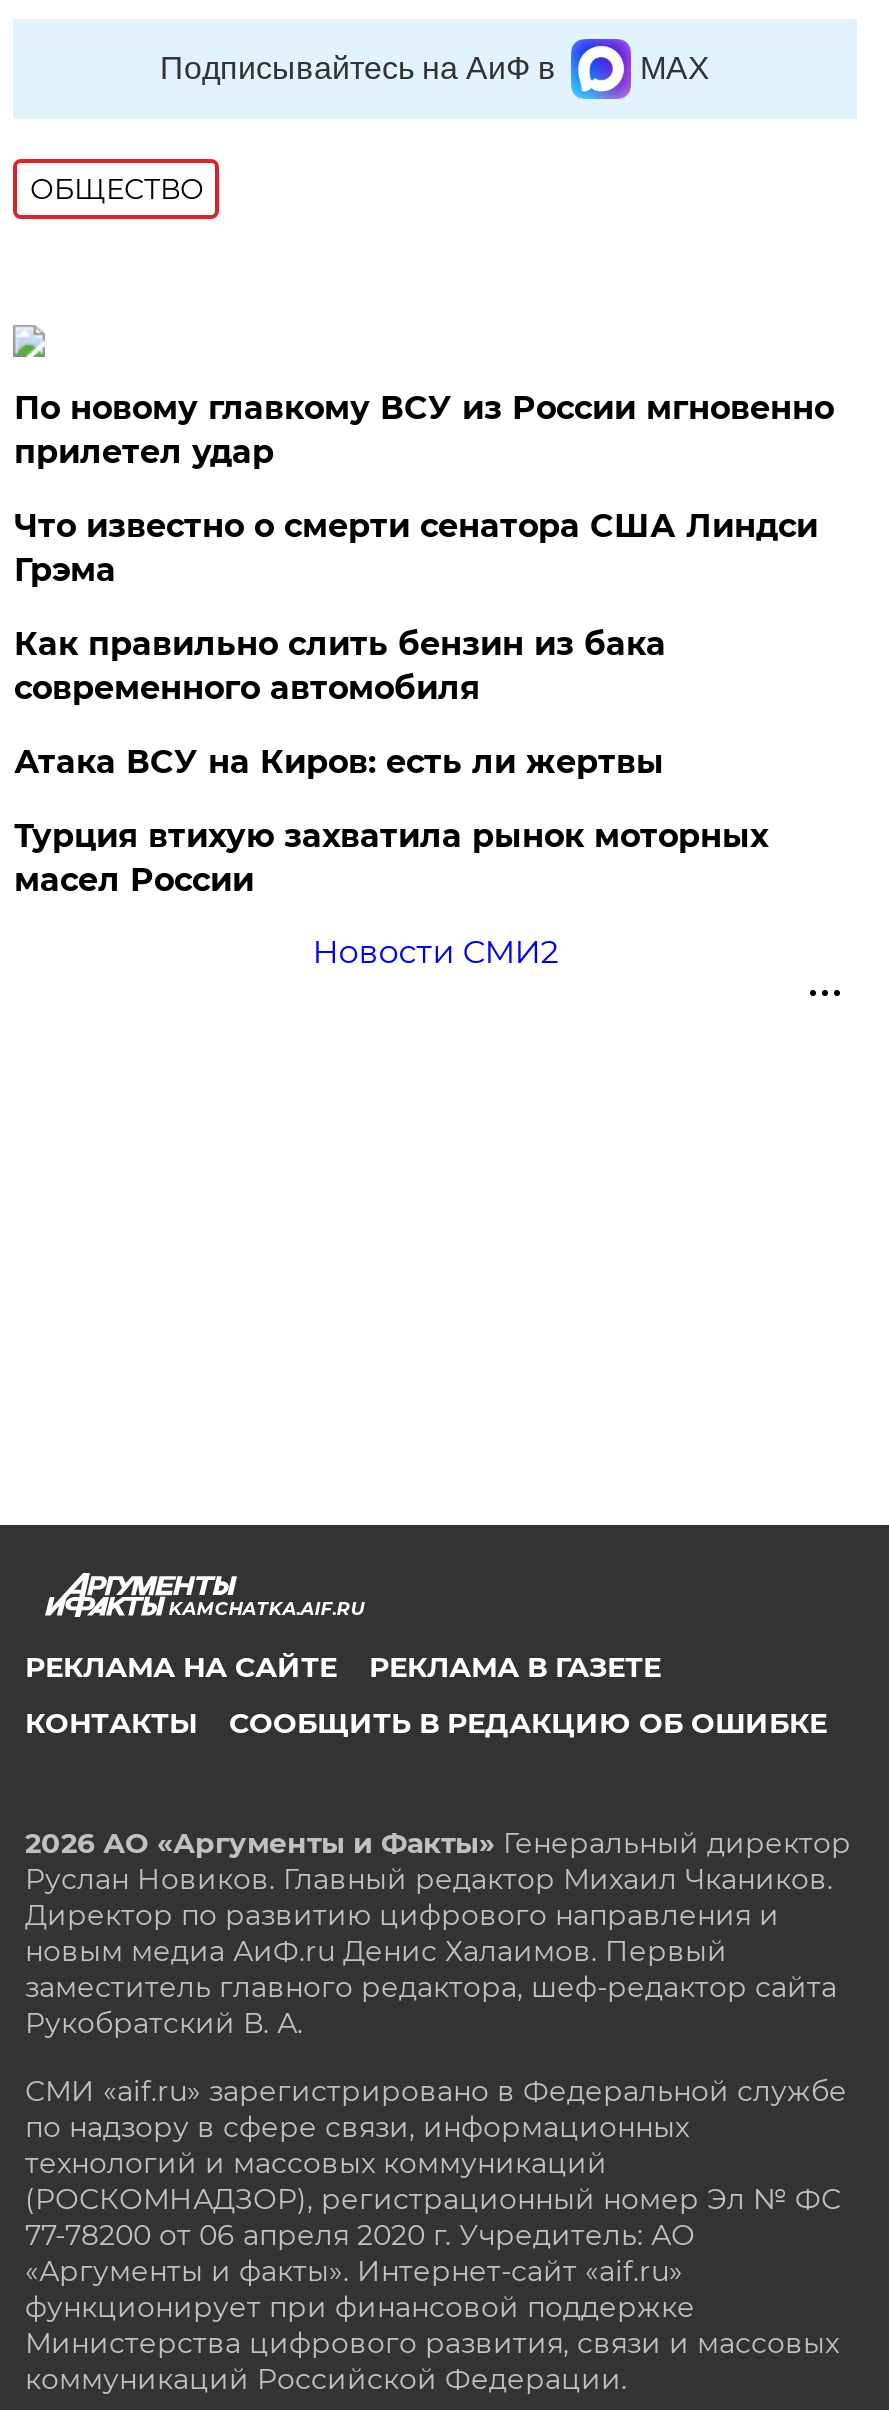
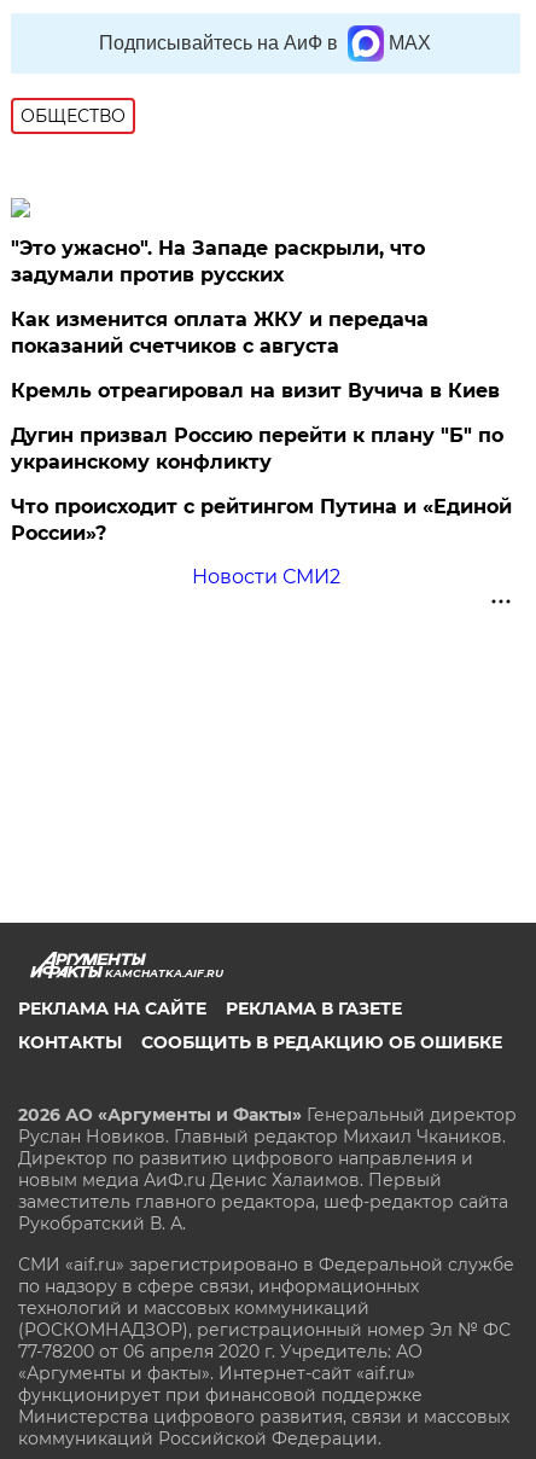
- По новому главкому ВСУ из России мгновенно
- прилетел удар
+ "Это ужасно". На Западе раскрыли, что
+ задумали против русских

- Что известно о смерти сенатора США Линдси
- Грэма
+ Как изменится оплата ЖКУ и передача
+ показаний счетчиков с августа

- Как правильно слить бензин из бака
- современного автомобиля
+ Кремль отреагировал на визит Вучича в Киев

- Атака ВСУ на Киров: есть ли жертвы
+ Дугин призвал Россию перейти к плану "Б" по
+ украинскому конфликту

- Турция втихую захватила рынок моторных
- масел России
+ Что происходит с рейтингом Путина и «Единой
+ России»?
